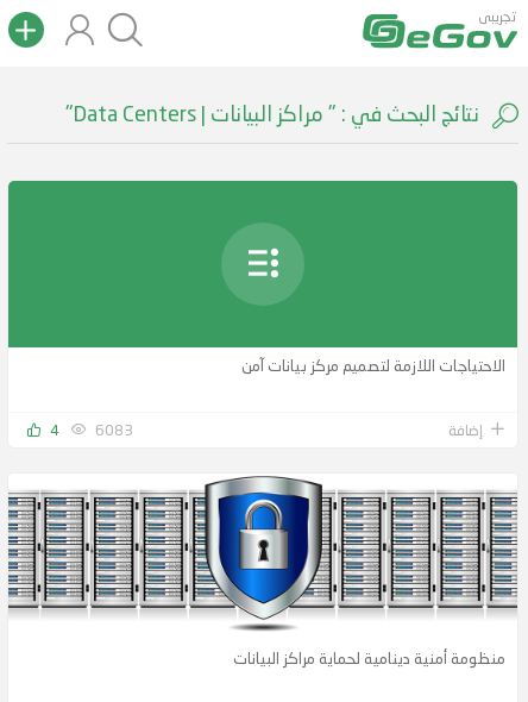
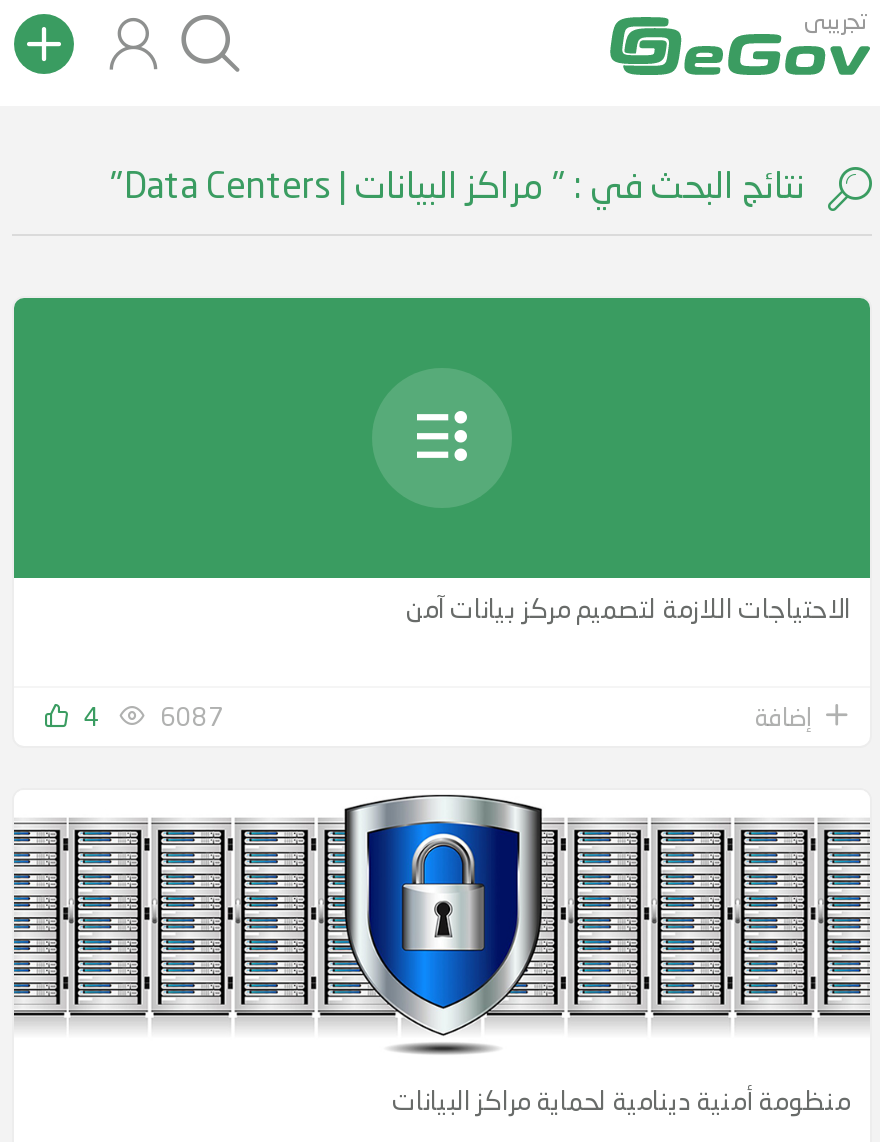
- 6083
+ 6087
